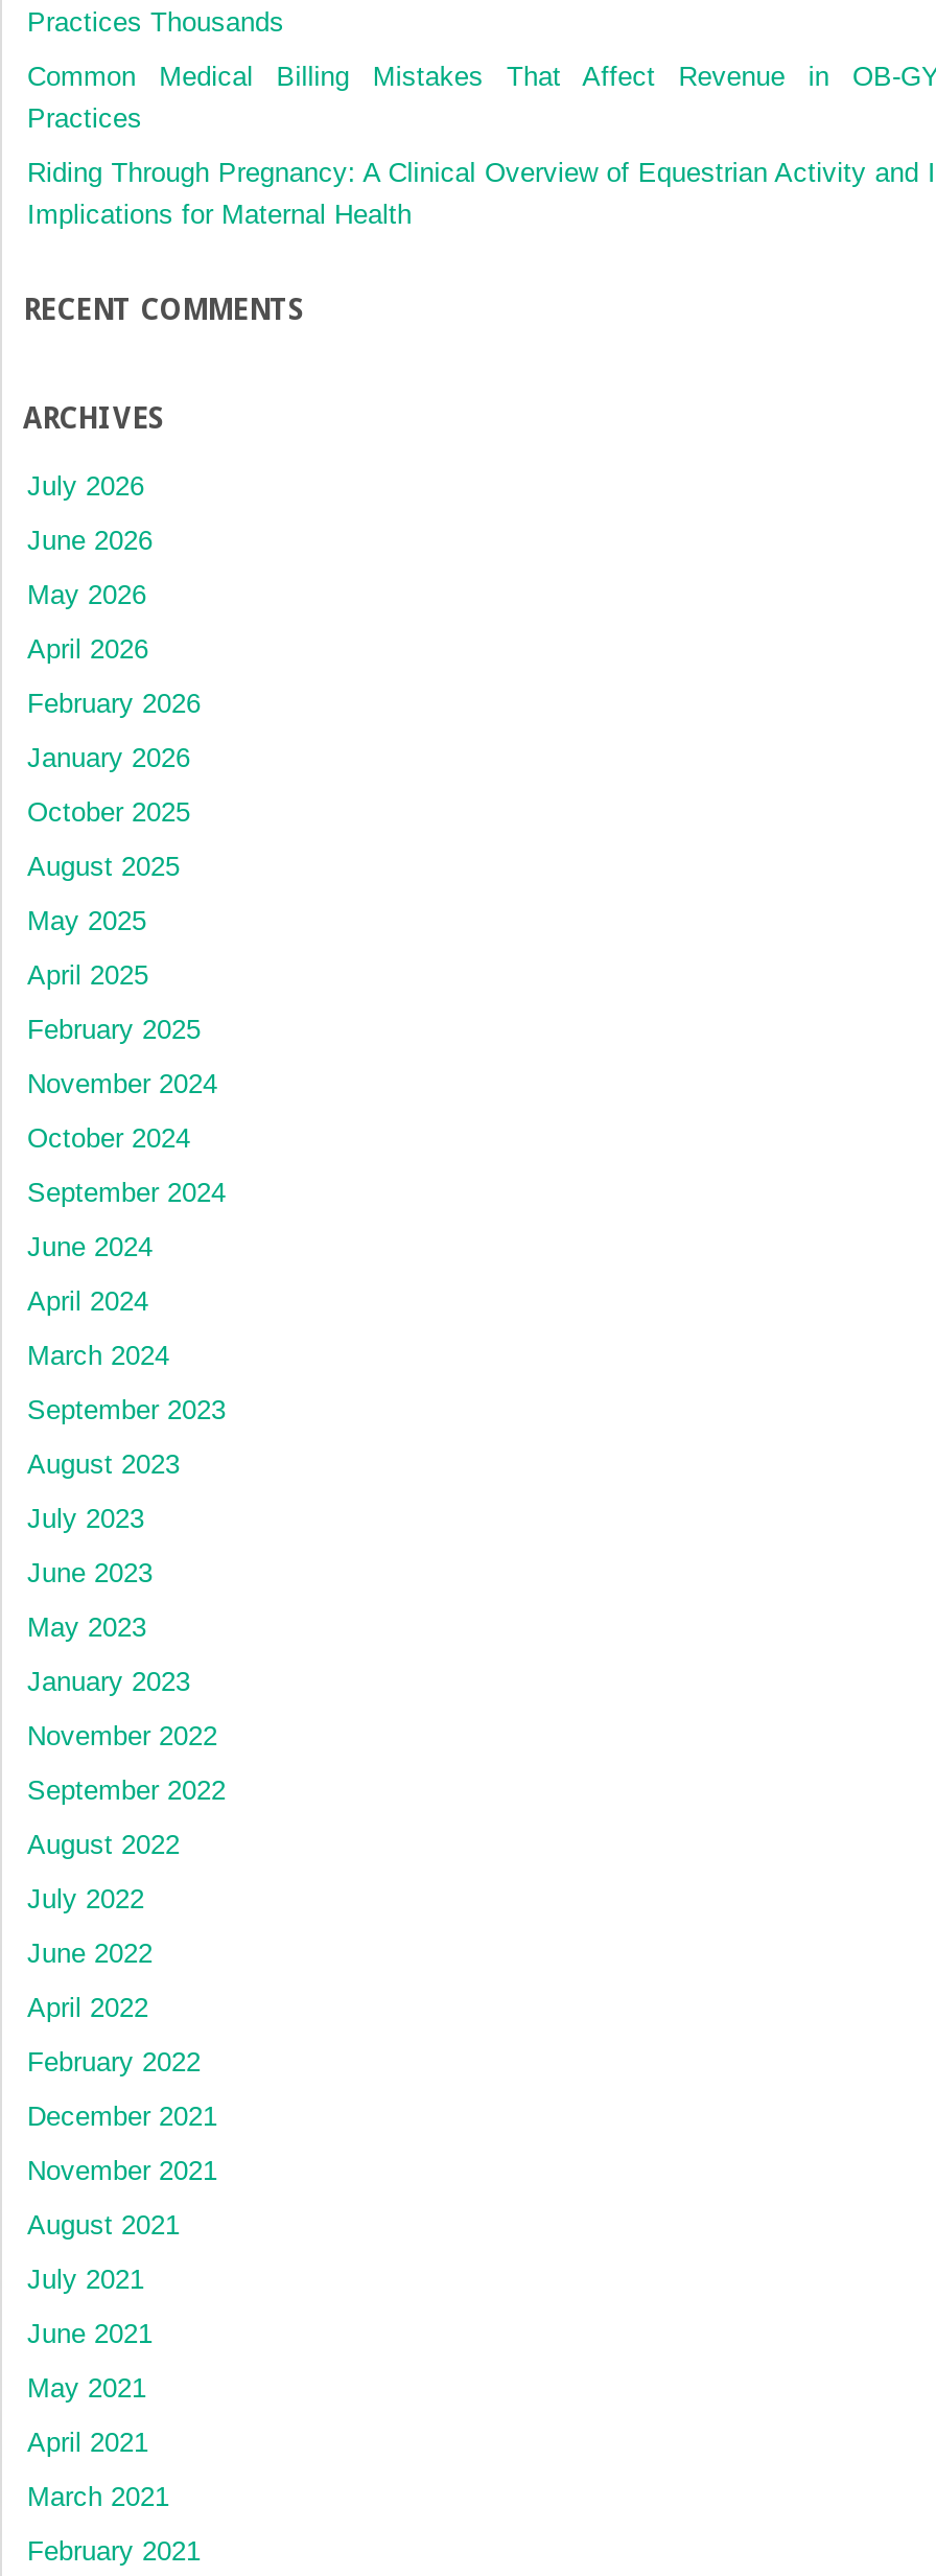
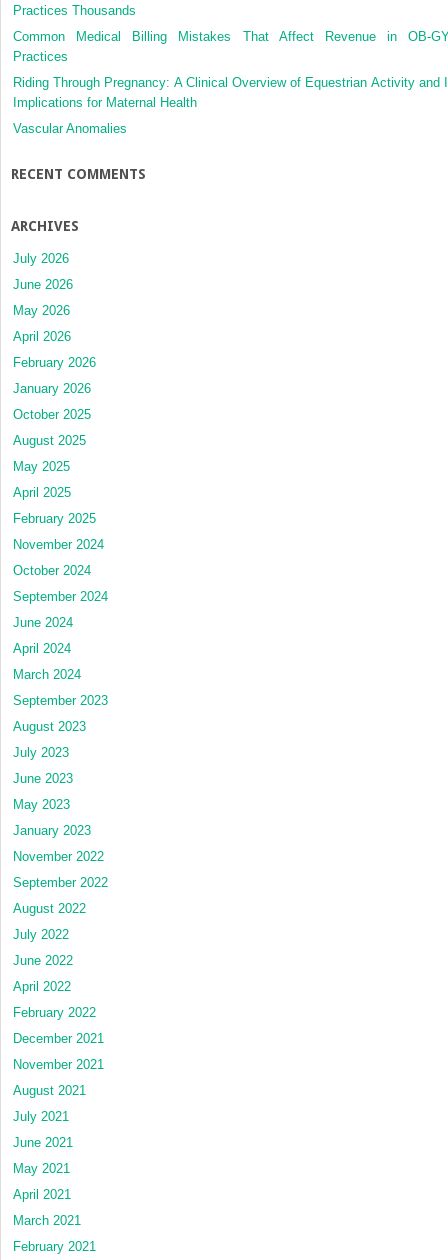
+ Vascular Anomalies
